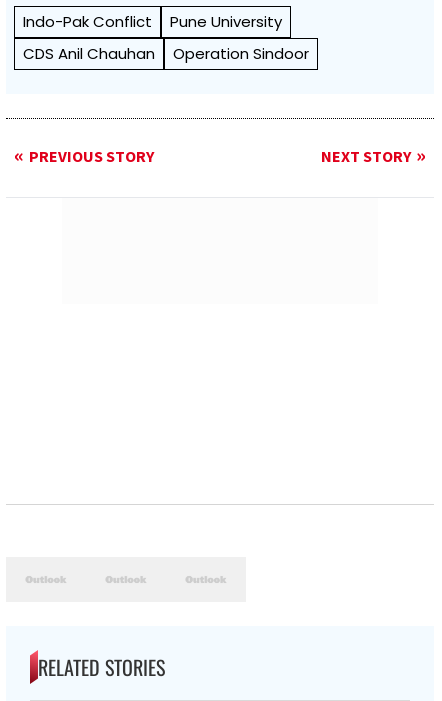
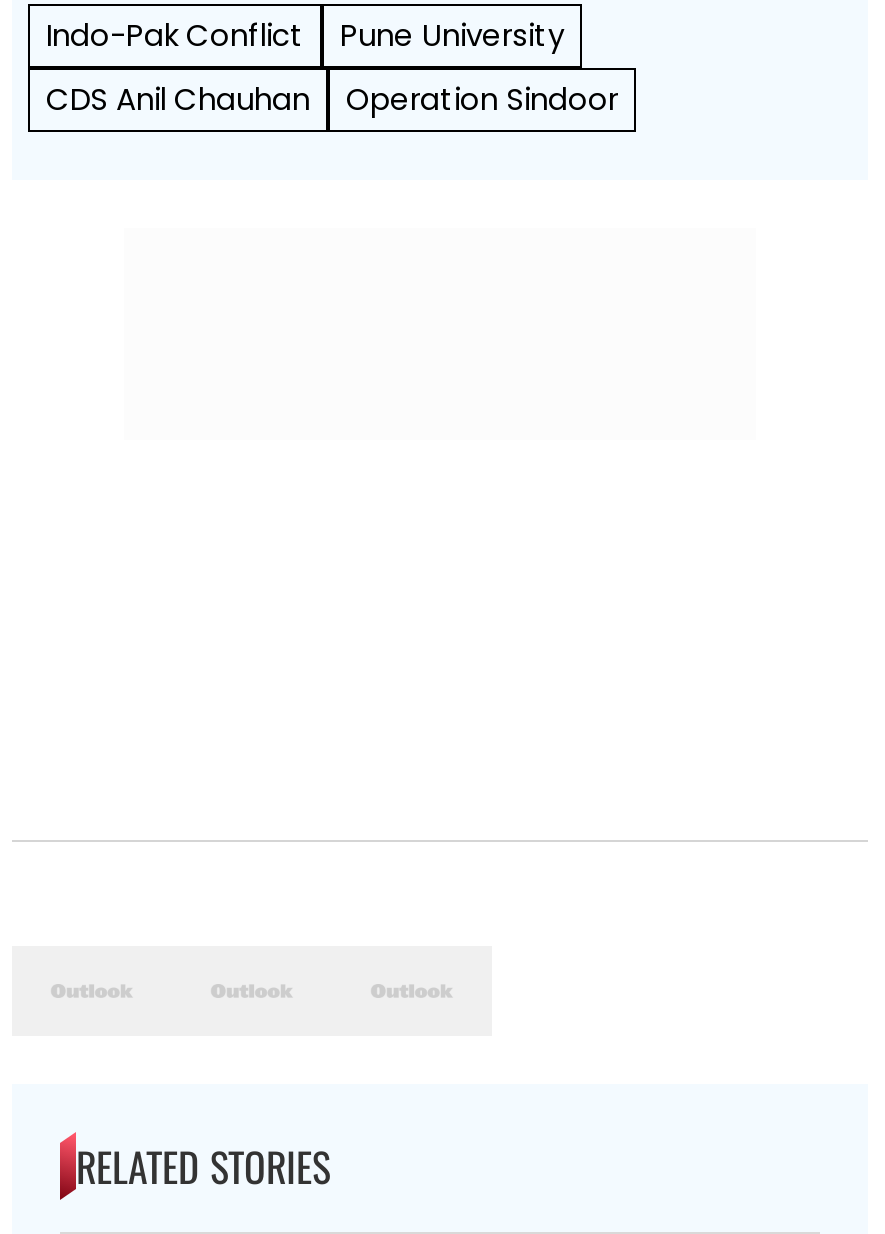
- PREVIOUS STORY
- NEXT STORY
